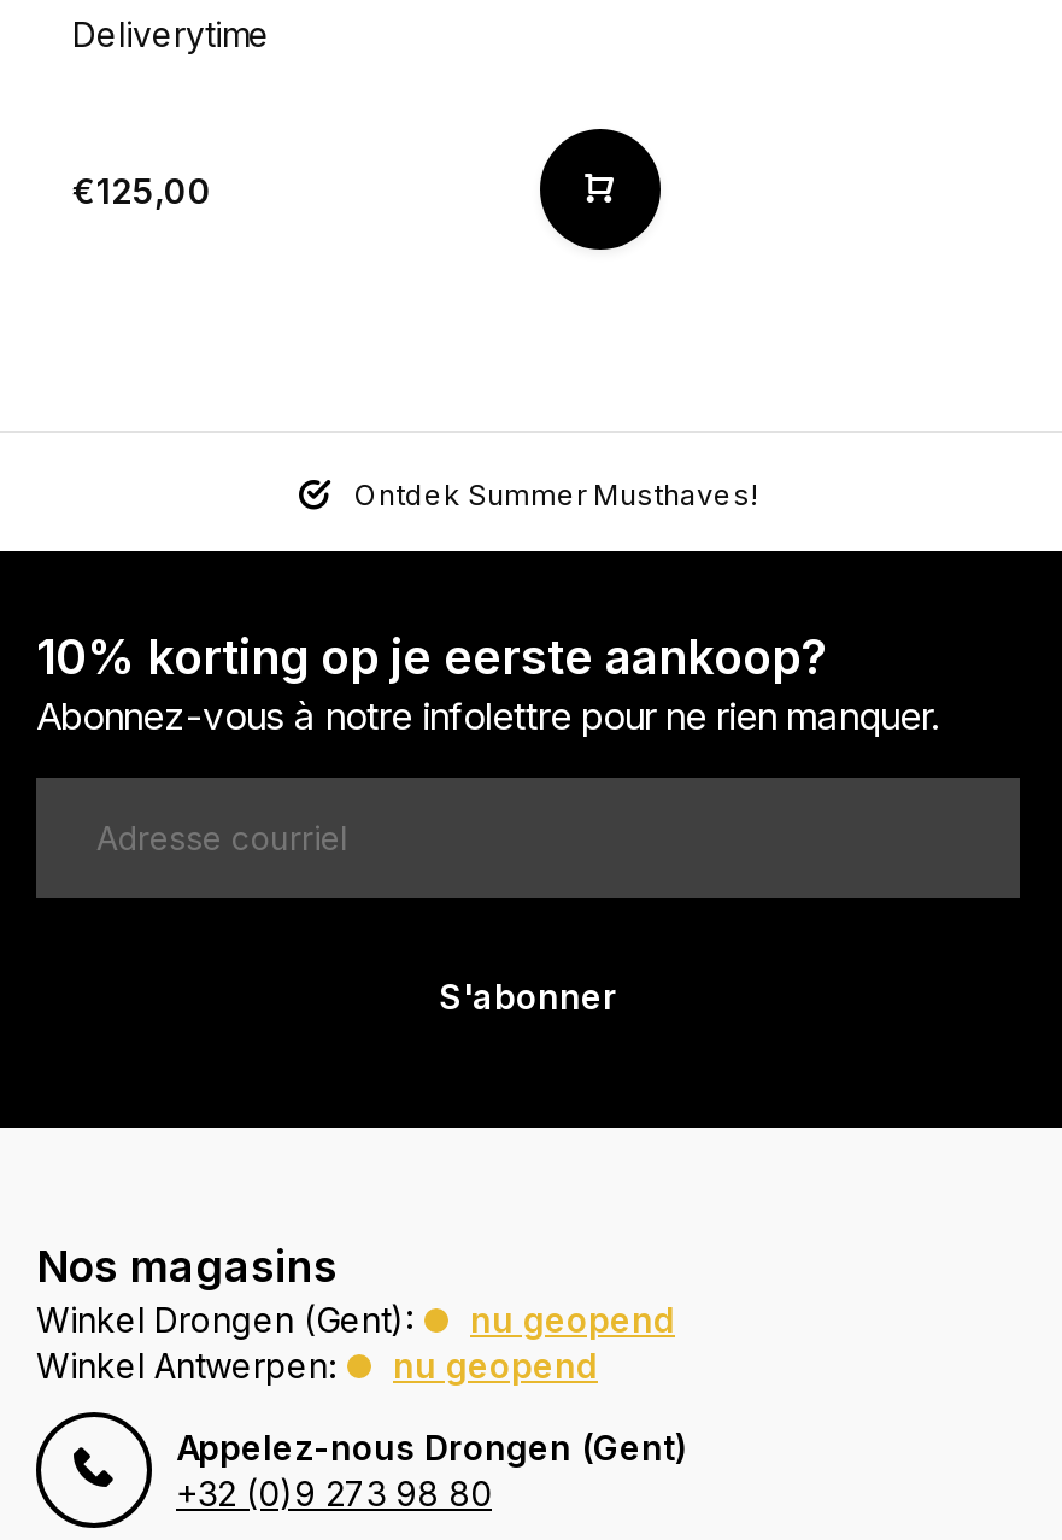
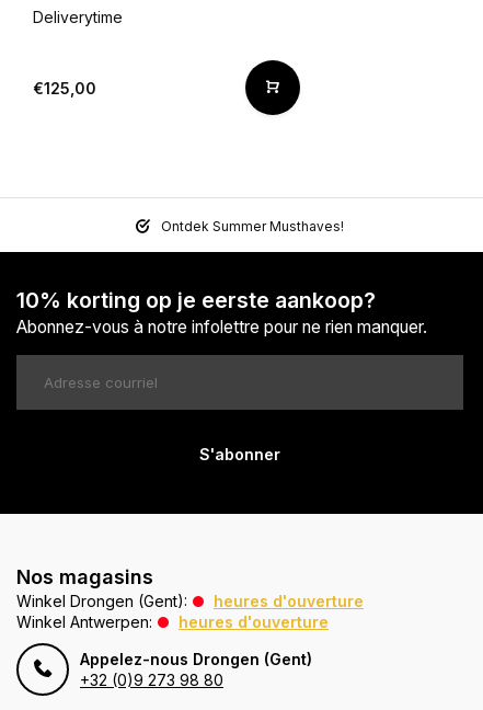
- nu geopend
+ heures d'ouverture

- nu geopend
+ heures d'ouverture
